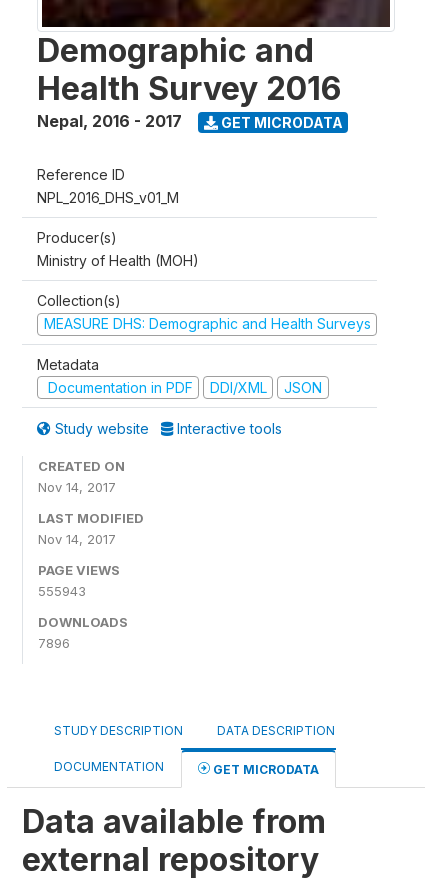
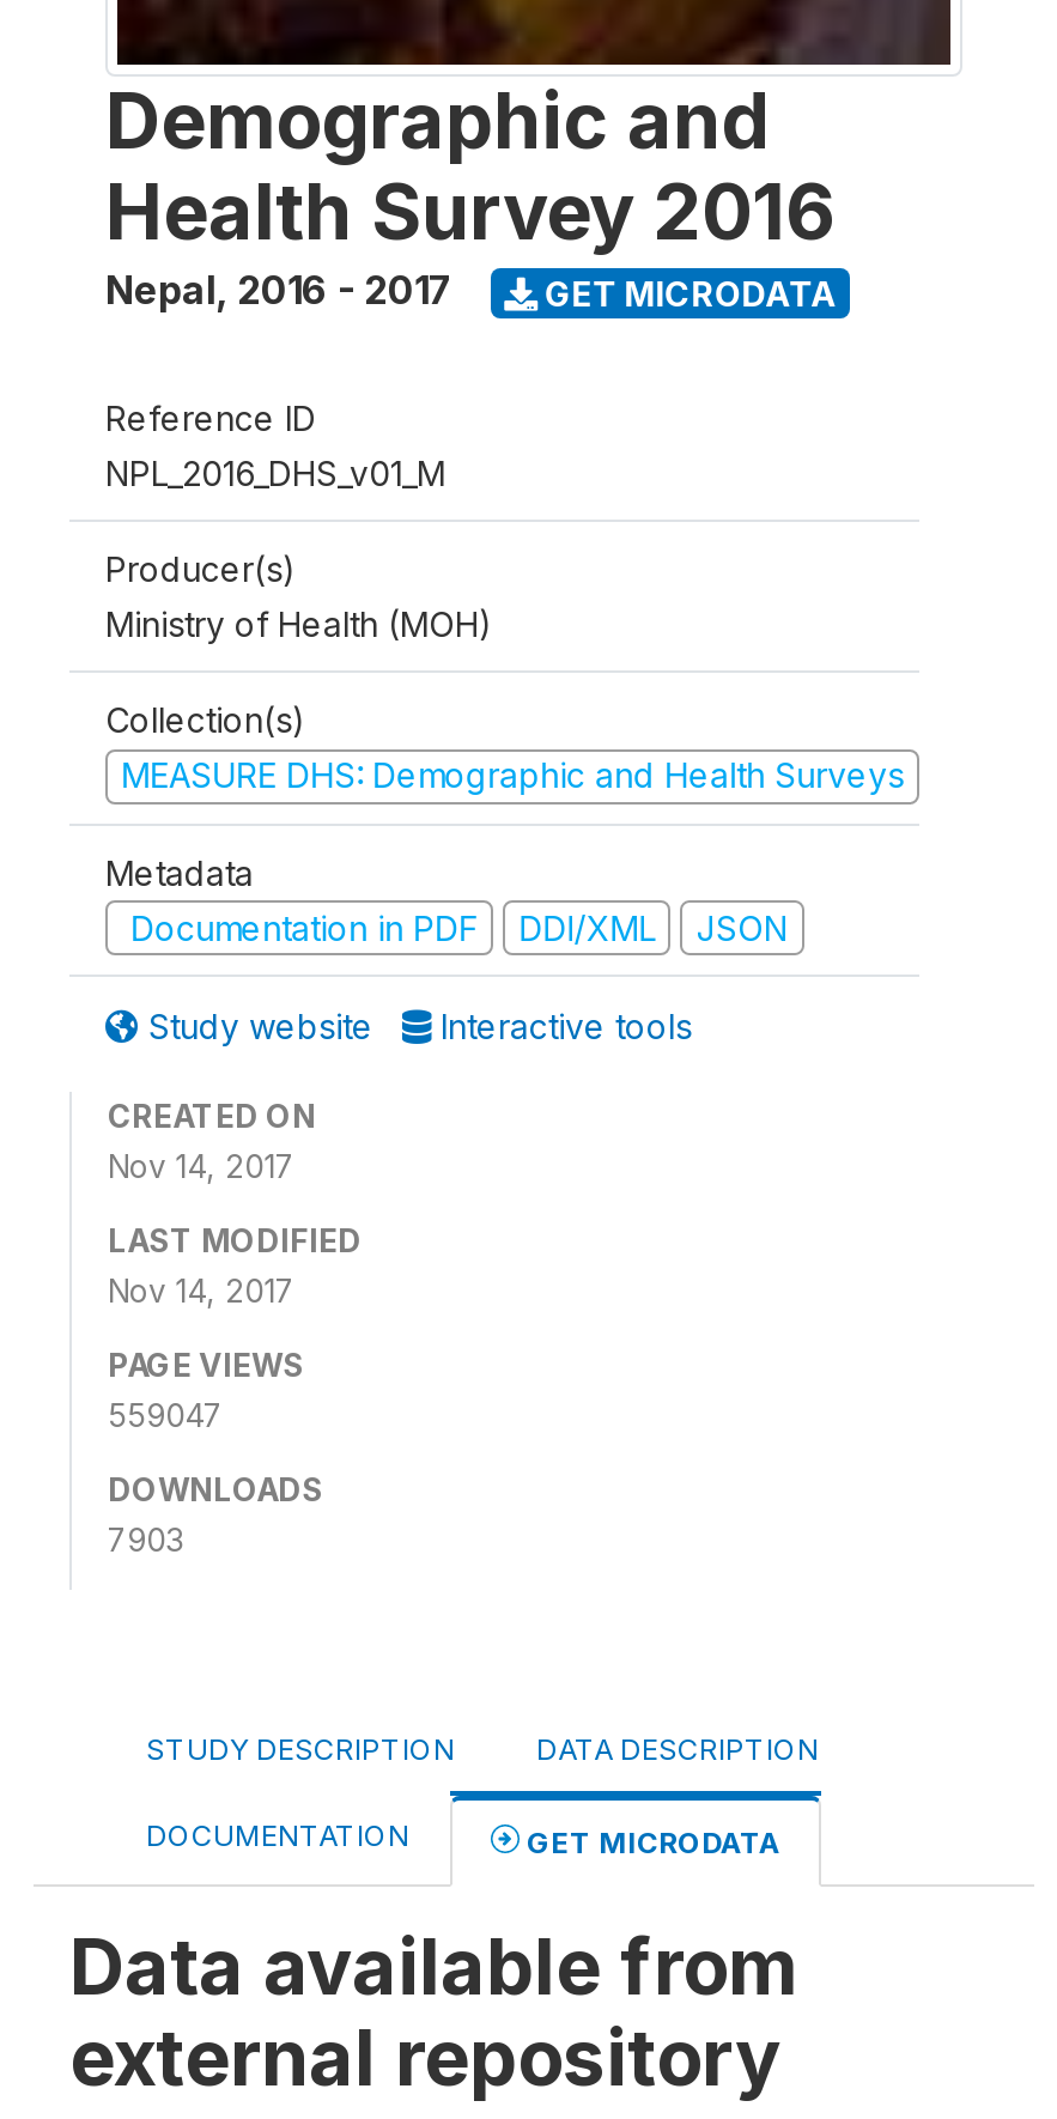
- 555943
+ 559047

- 7896
+ 7903
